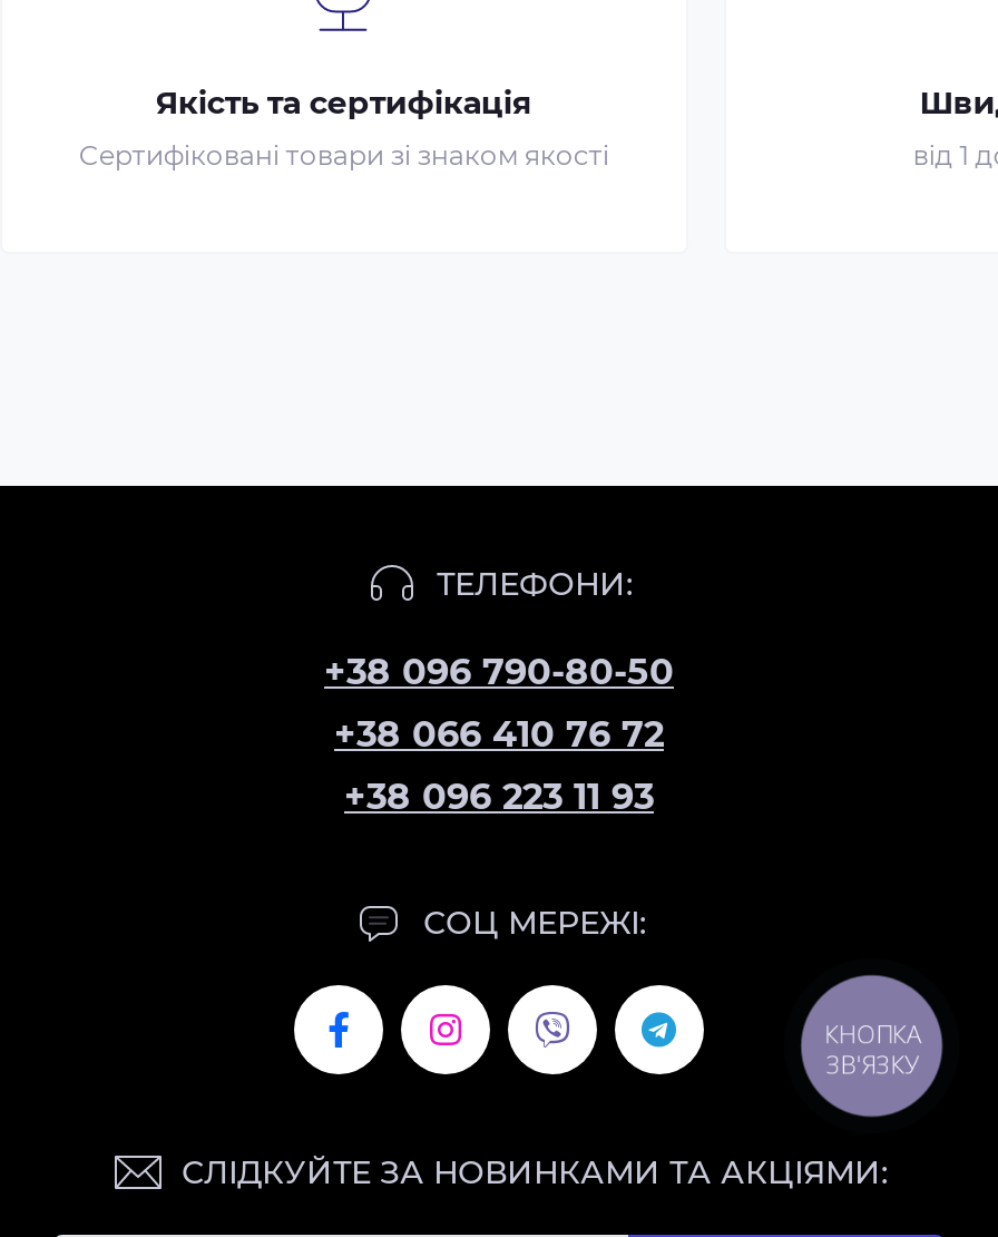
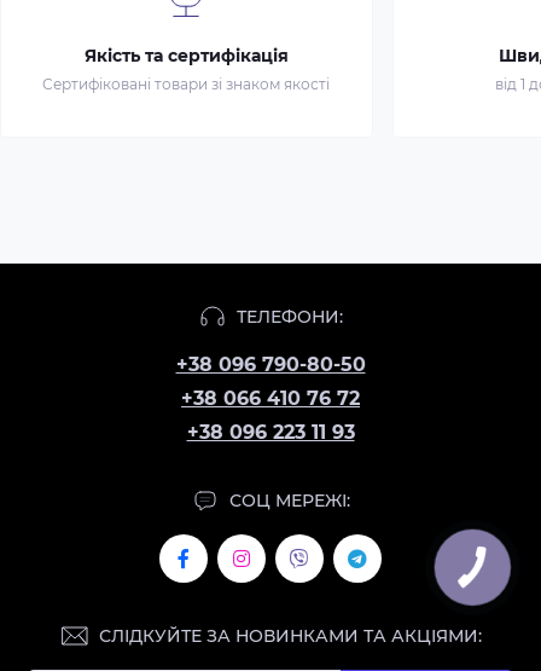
- КНОПКА
- ЗВ'ЯЗКУ
